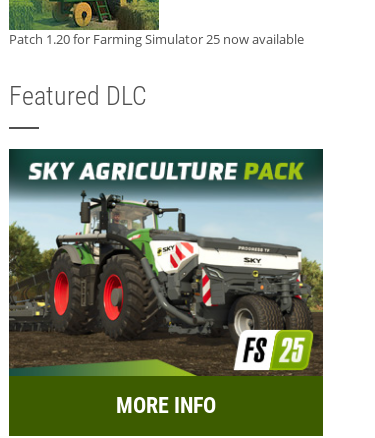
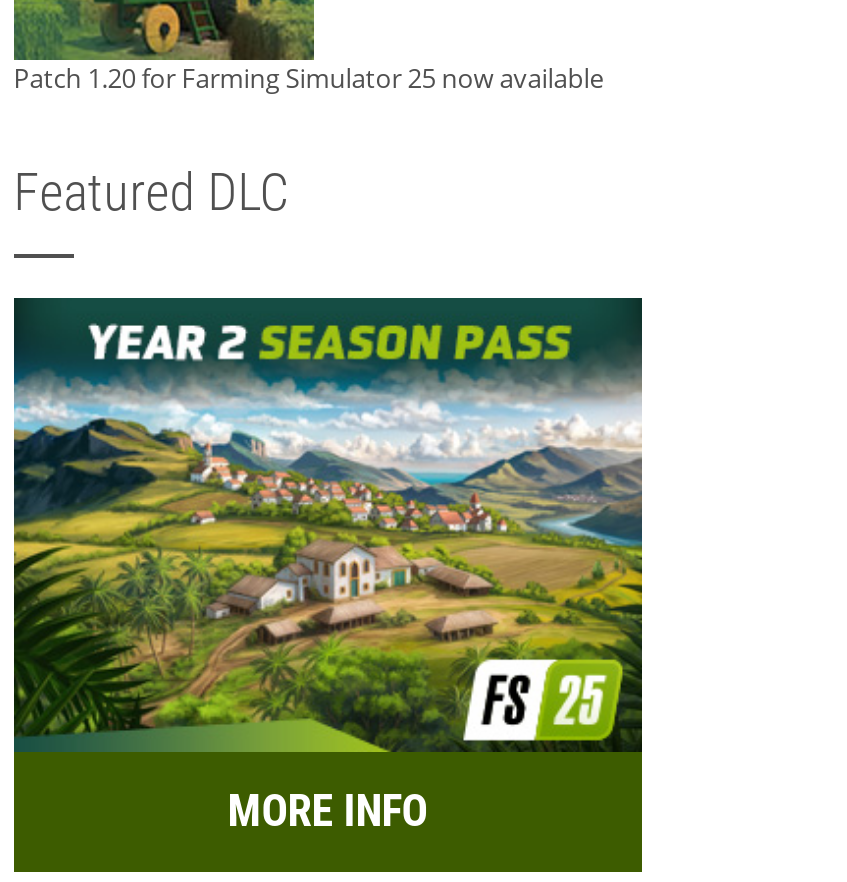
- [image]
+ [image]
